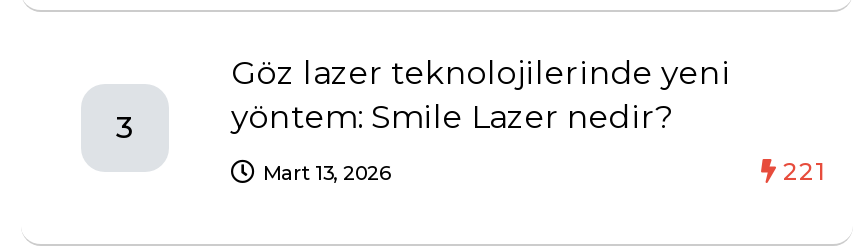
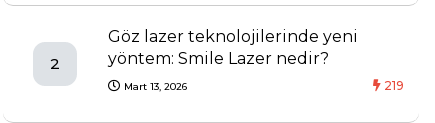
- 3
+ 2

- 221
+ 219
